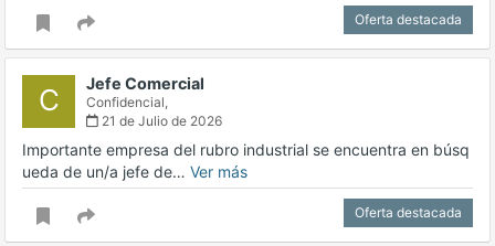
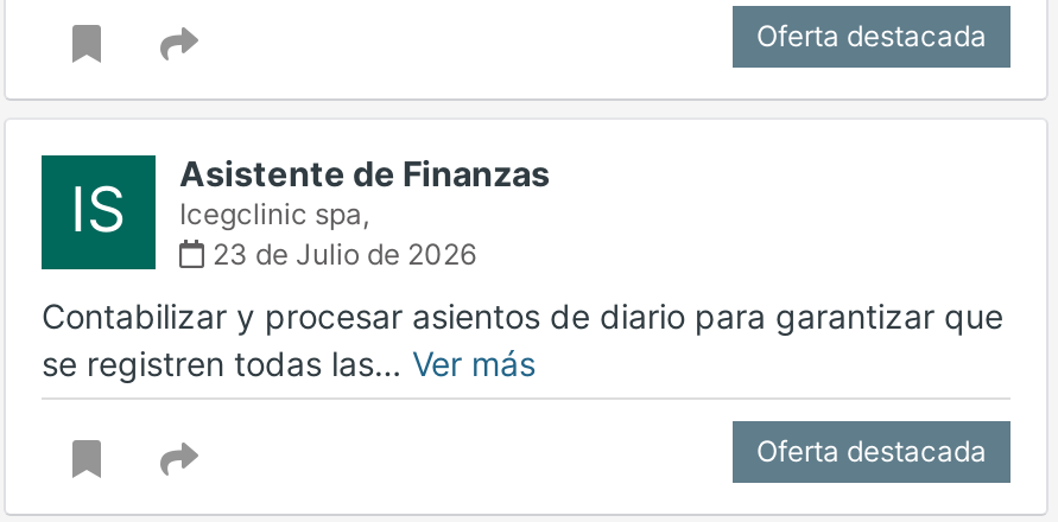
- C
- Jefe Comercial
- Confidencial,
- 21 de Julio de 2026
+ IS
+ Asistente de Finanzas
+ Icegclinic spa,
+ 23 de Julio de 2026

- Importante empresa del rubro industrial se encuentra en búsq
- ueda de un/a jefe de… Ver más
+ Contabilizar y procesar asientos de diario para garantizar que
+ se registren todas las… Ver más
